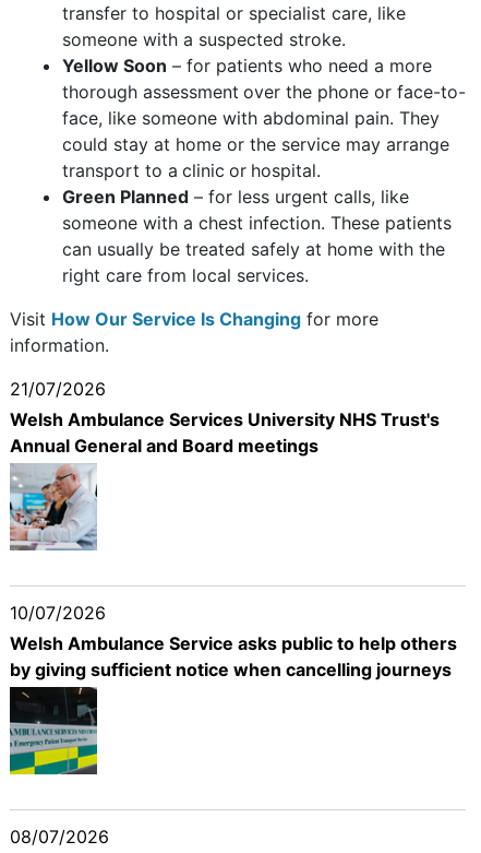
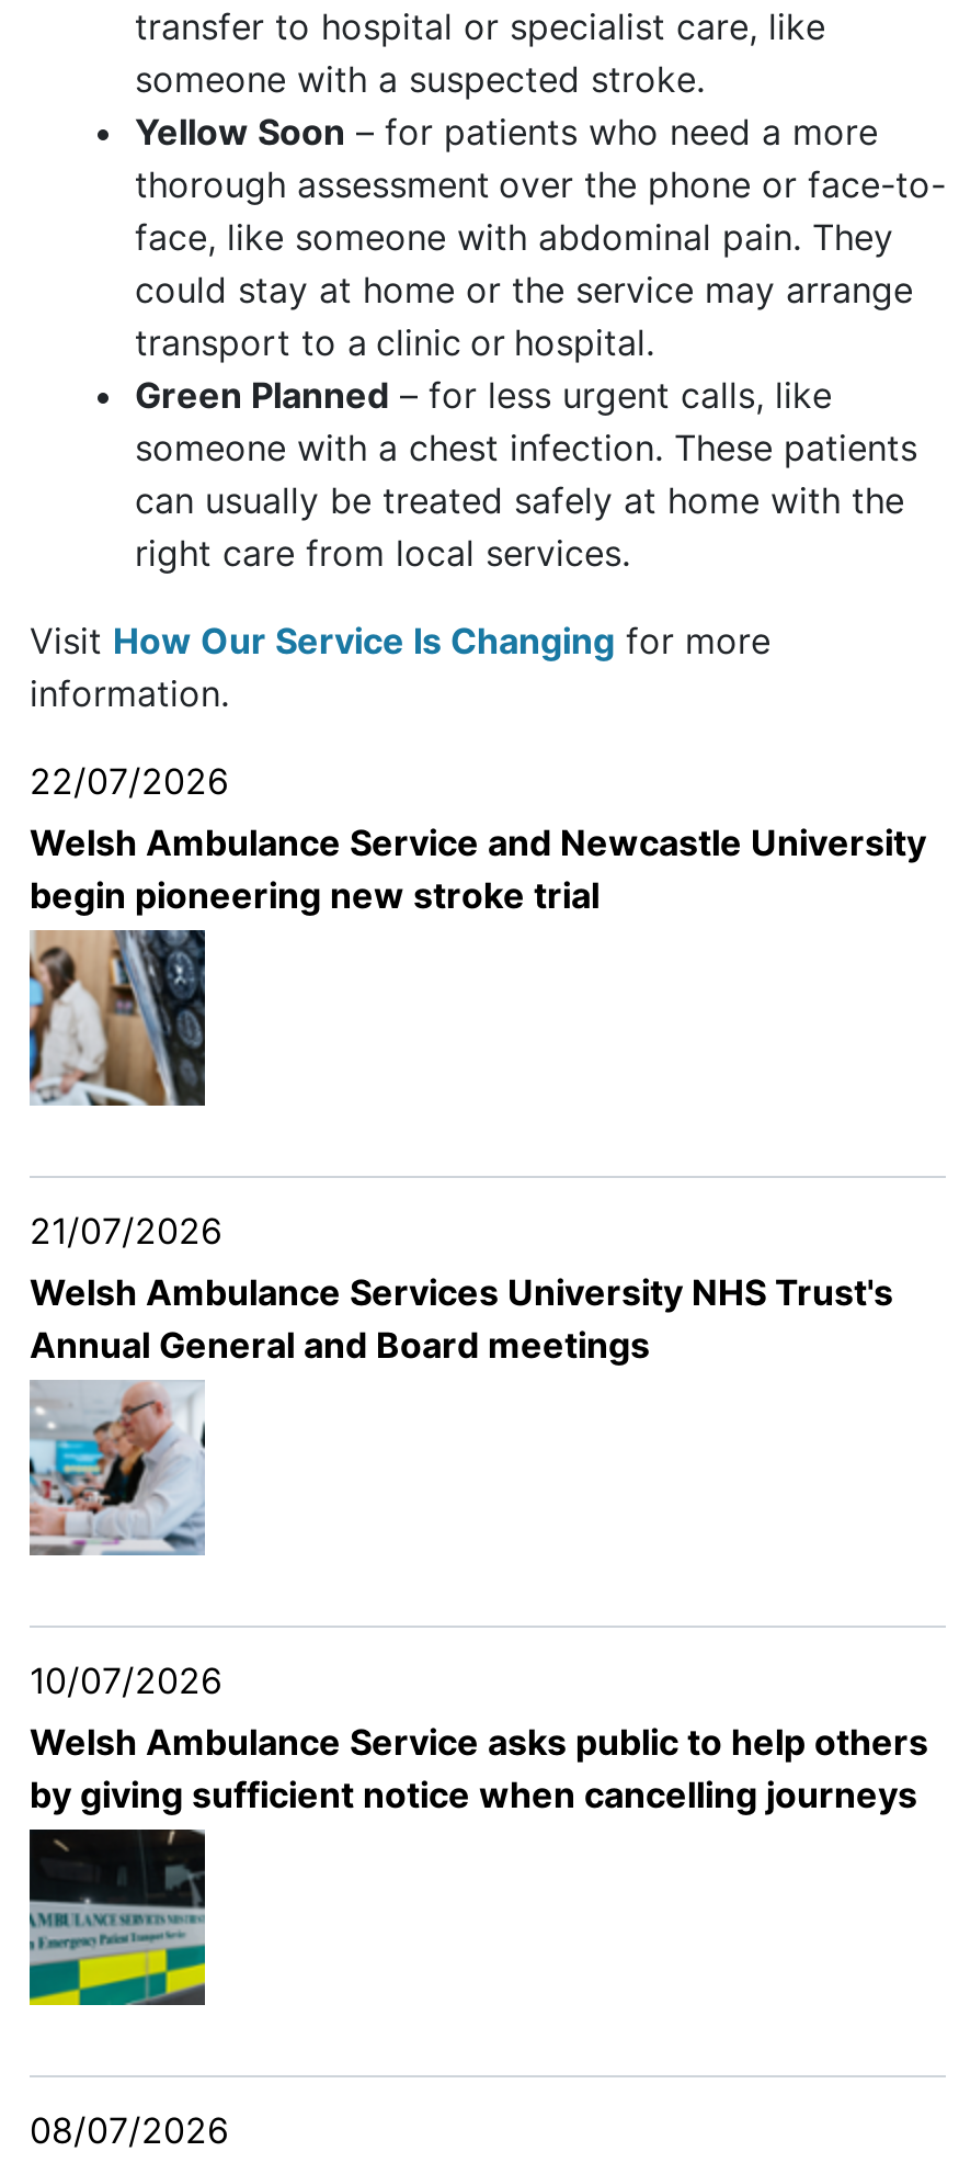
+ [image]

+ 22/07/2026
+ Welsh Ambulance Service and Newcastle University
+ begin pioneering new stroke trial
